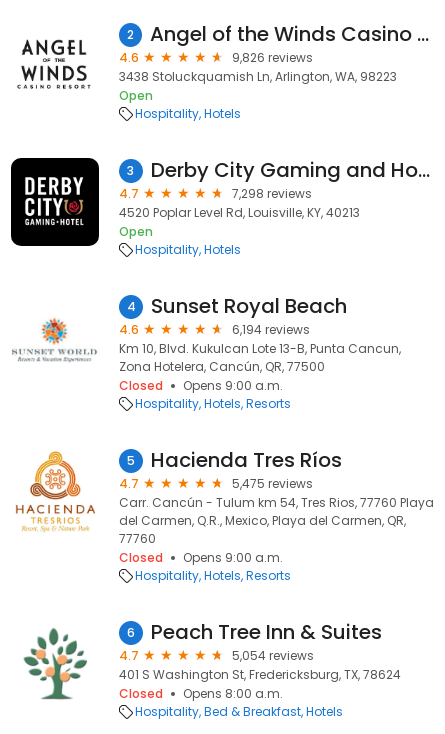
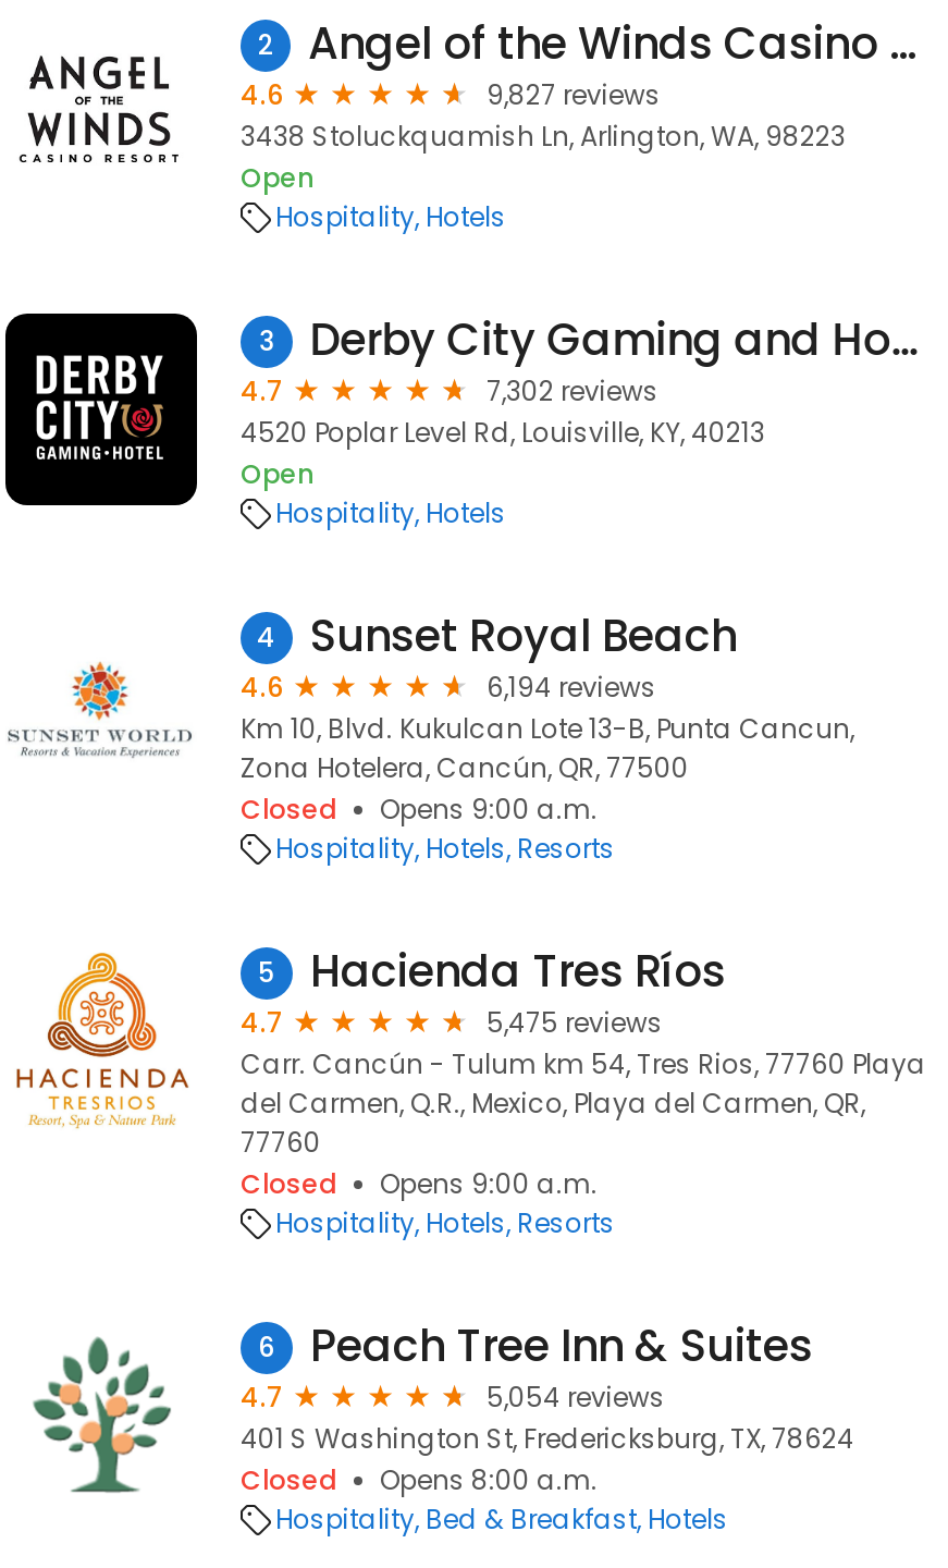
- 9,826 reviews
+ 9,827 reviews

- 7,298 reviews
+ 7,302 reviews
